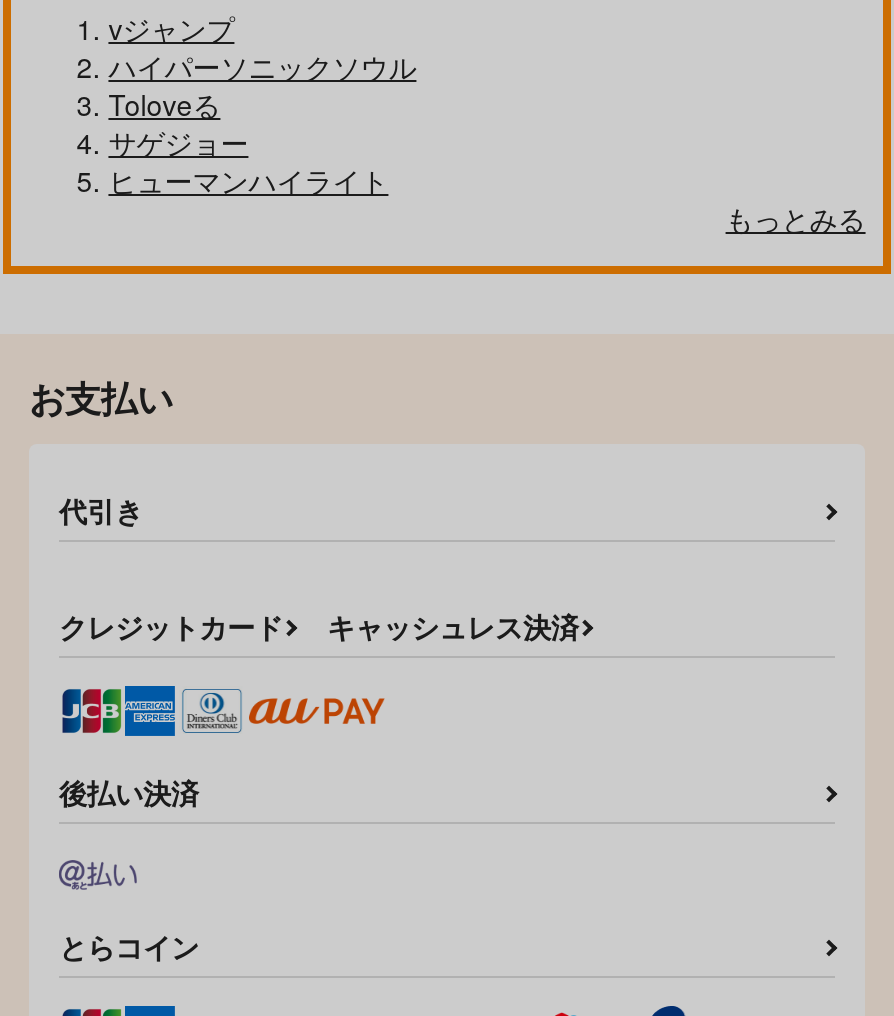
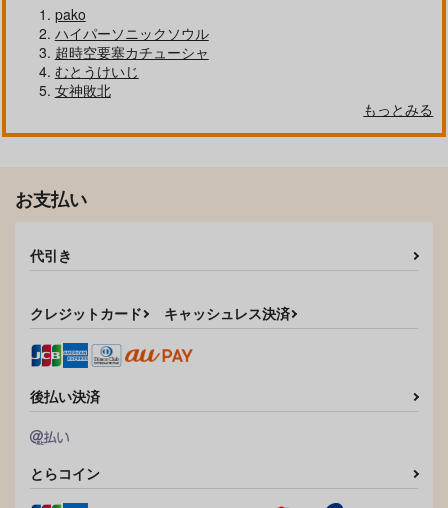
- vジャンプ
+ pako

- Toloveる
- サゲジョー
- ヒューマンハイライト
+ 超時空要塞カチューシャ
+ むとうけいじ
+ 女神敗北
